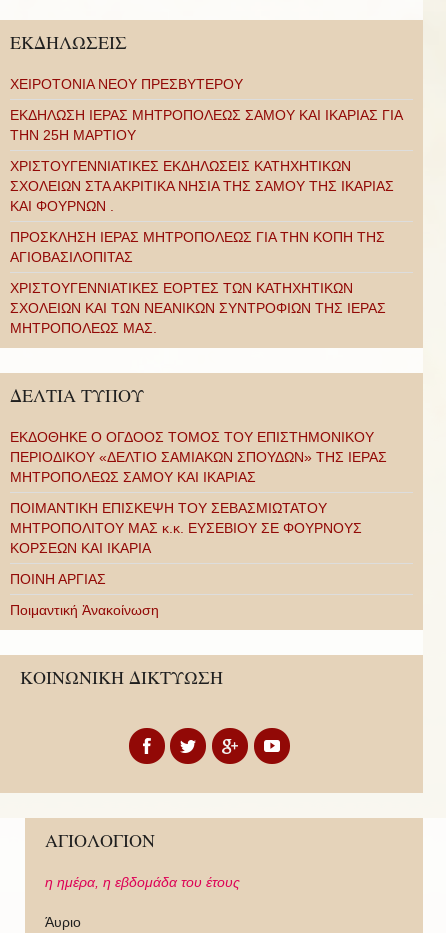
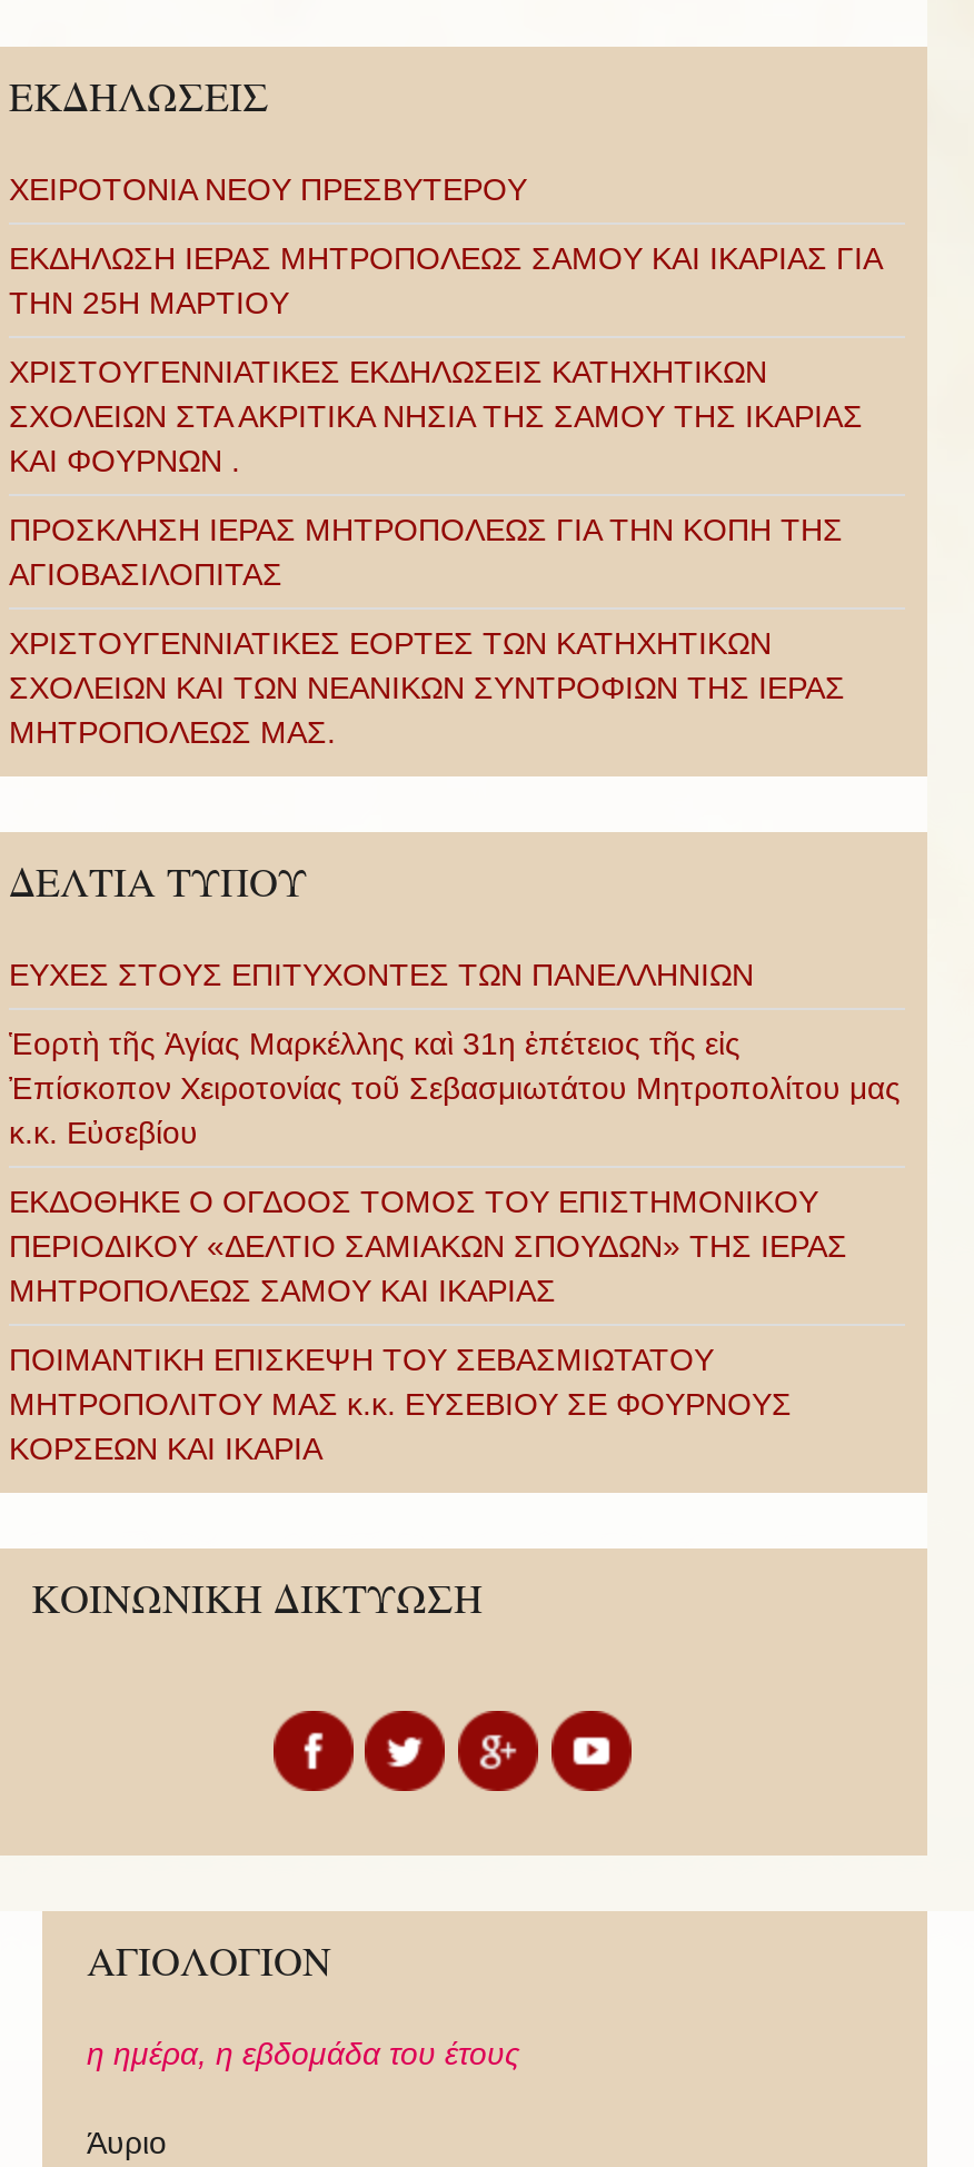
+ ΕΥΧΕΣ ΣΤΟΥΣ ΕΠΙΤΥΧΟΝΤΕΣ ΤΩΝ ΠΑΝΕΛΛΗΝΙΩΝ
+ Ἑορτὴ τῆς Ἁγίας Μαρκέλλης καὶ 31η ἐπέτειος τῆς εἰς
+ Ἐπίσκοπον Χειροτονίας τοῦ Σεβασμιωτάτου Μητροπολίτου μας
+ κ.κ. Εὐσεβίου

moved down: ΕΚΔΟΘΗΚΕ Ο ΟΓΔΟΟΣ ΤΟΜΟΣ ΤΟΥ ΕΠΙΣΤΗΜΟΝΙΚΟΥ | ΠΕΡΙΟΔΙΚΟΥ «ΔΕΛΤΙΟ ΣΑΜΙΑΚΩΝ ΣΠΟΥΔΩΝ» ΤΗΣ ΙΕΡΑΣ | ΜΗΤΡΟΠΟΛΕΩΣ ΣΑΜΟΥ ΚΑΙ ΙΚΑΡΙΑΣ | ΠΟΙΜΑΝΤΙΚΗ ΕΠΙΣΚΕΨΗ ΤΟΥ ΣΕΒΑΣΜΙΩΤΑΤΟΥ | ΜΗΤΡΟΠΟΛΙΤΟΥ ΜΑΣ κ.κ. ΕΥΣΕΒΙΟΥ ΣΕ ΦΟΥΡΝΟΥΣ | ΚΟΡΣΕΩΝ ΚΑΙ ΙΚΑΡΙΑ

- ΠΟΙΝΗ ΑΡΓΙΑΣ
- Ποιμαντική Ἀνακοίνωση
